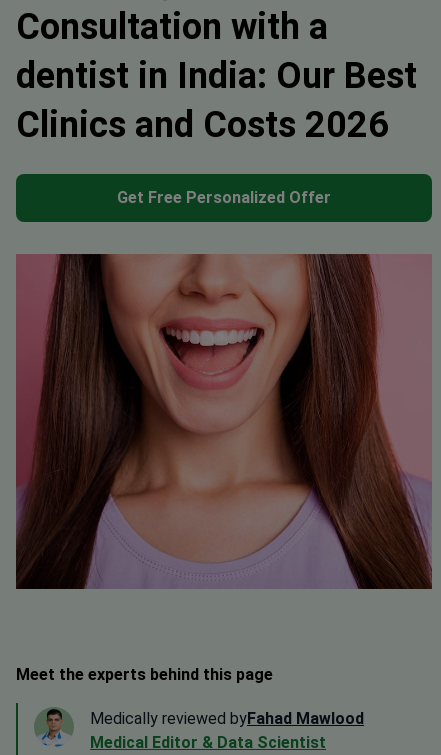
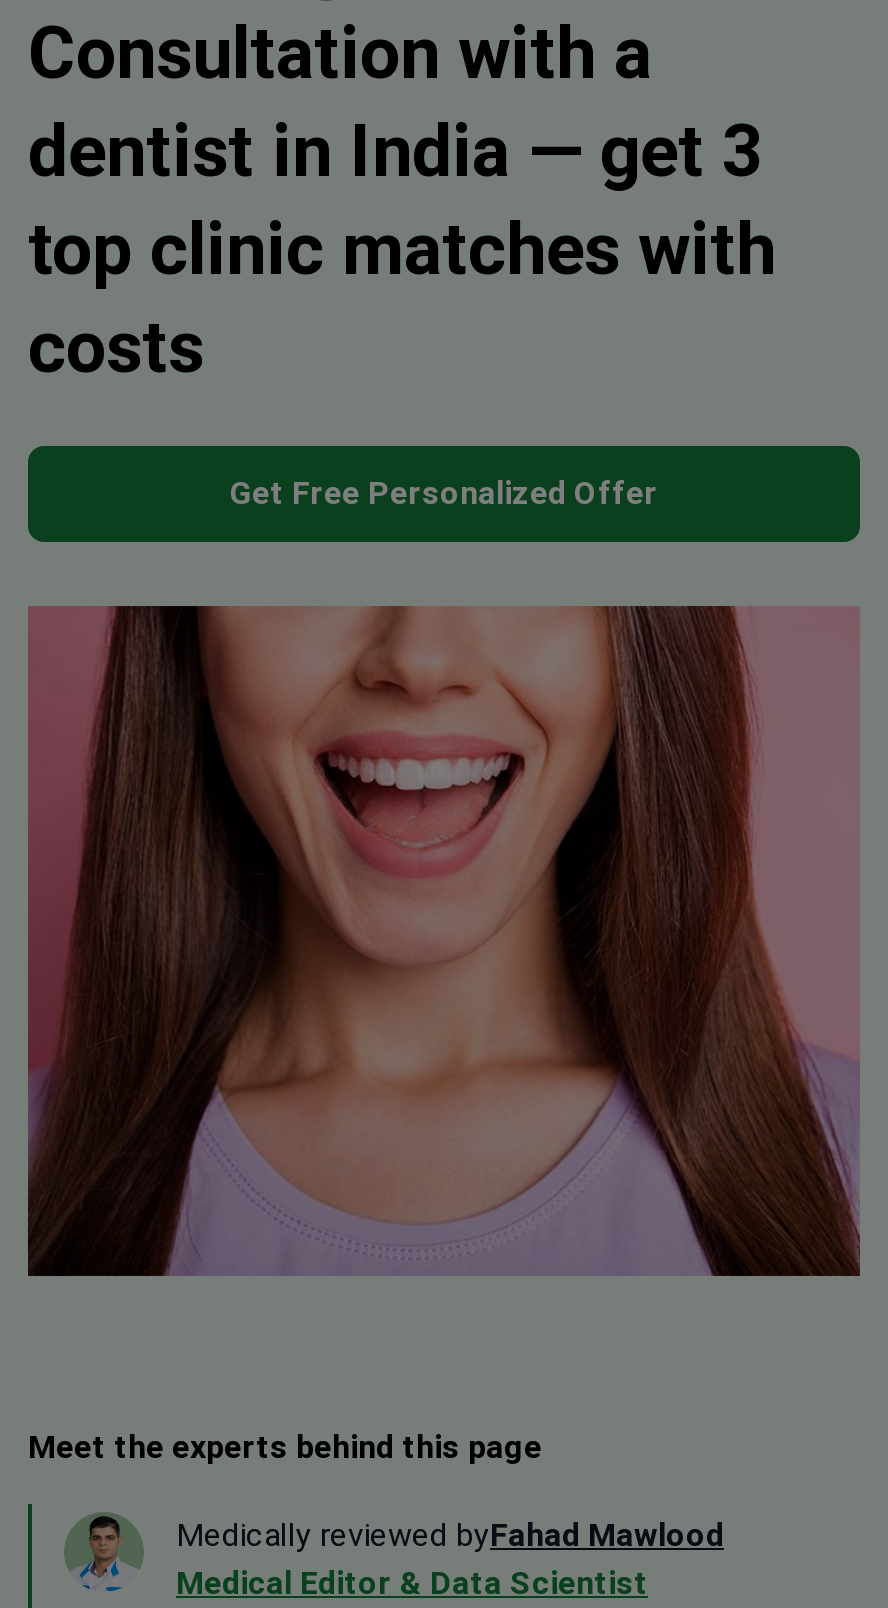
- dentist in India: Our Best
- Clinics and Costs 2026
+ dentist in India — get 3
+ top clinic matches with
+ costs
